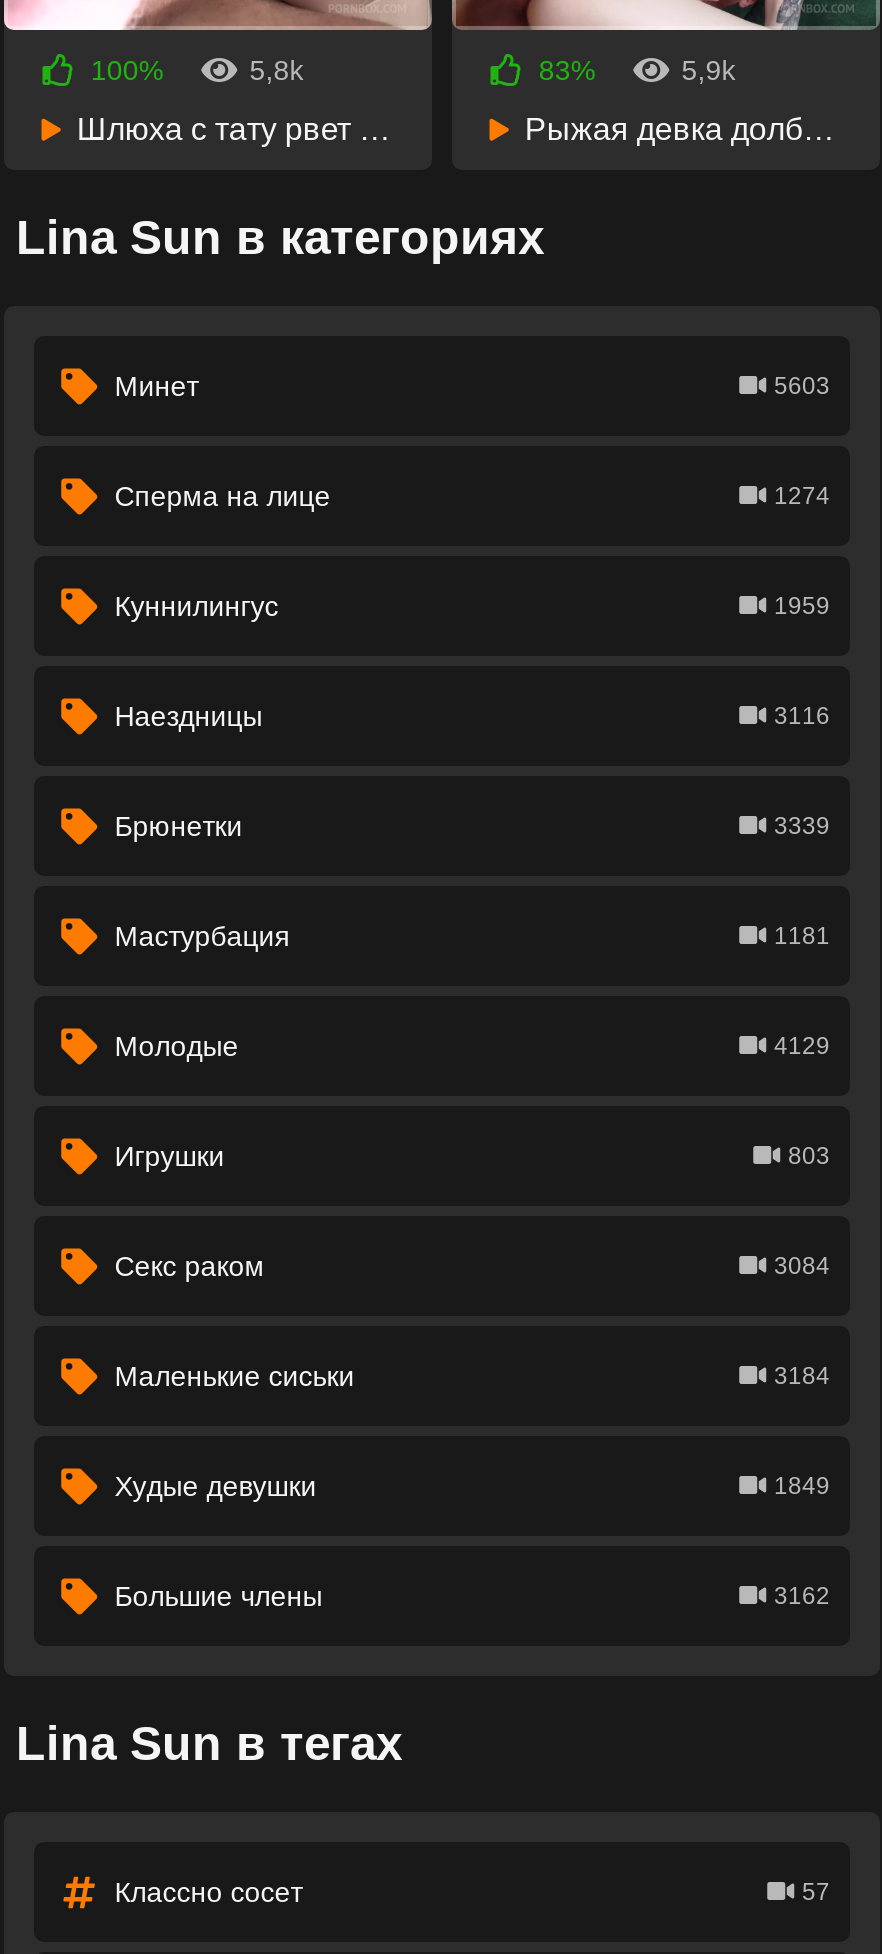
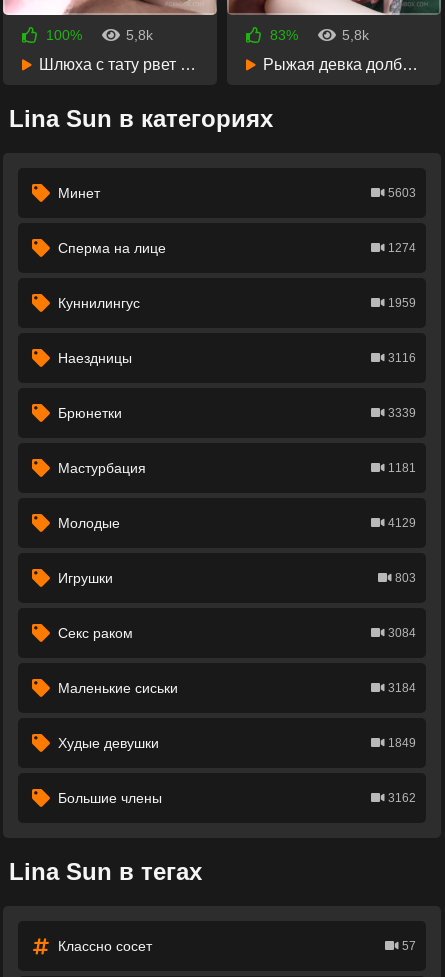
- 5,9k
+ 5,8k
